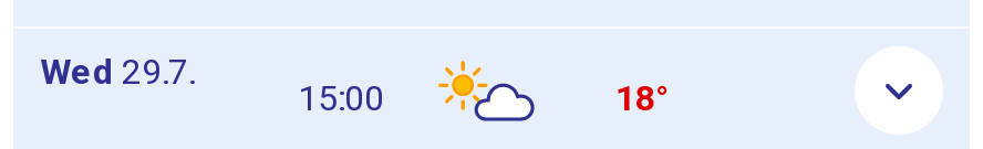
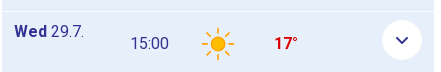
- [image]
- 18°
+ [image]
+ 17°
